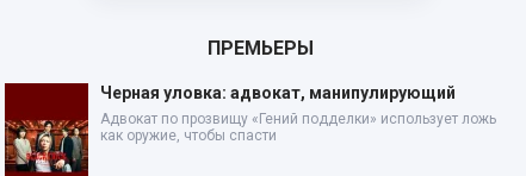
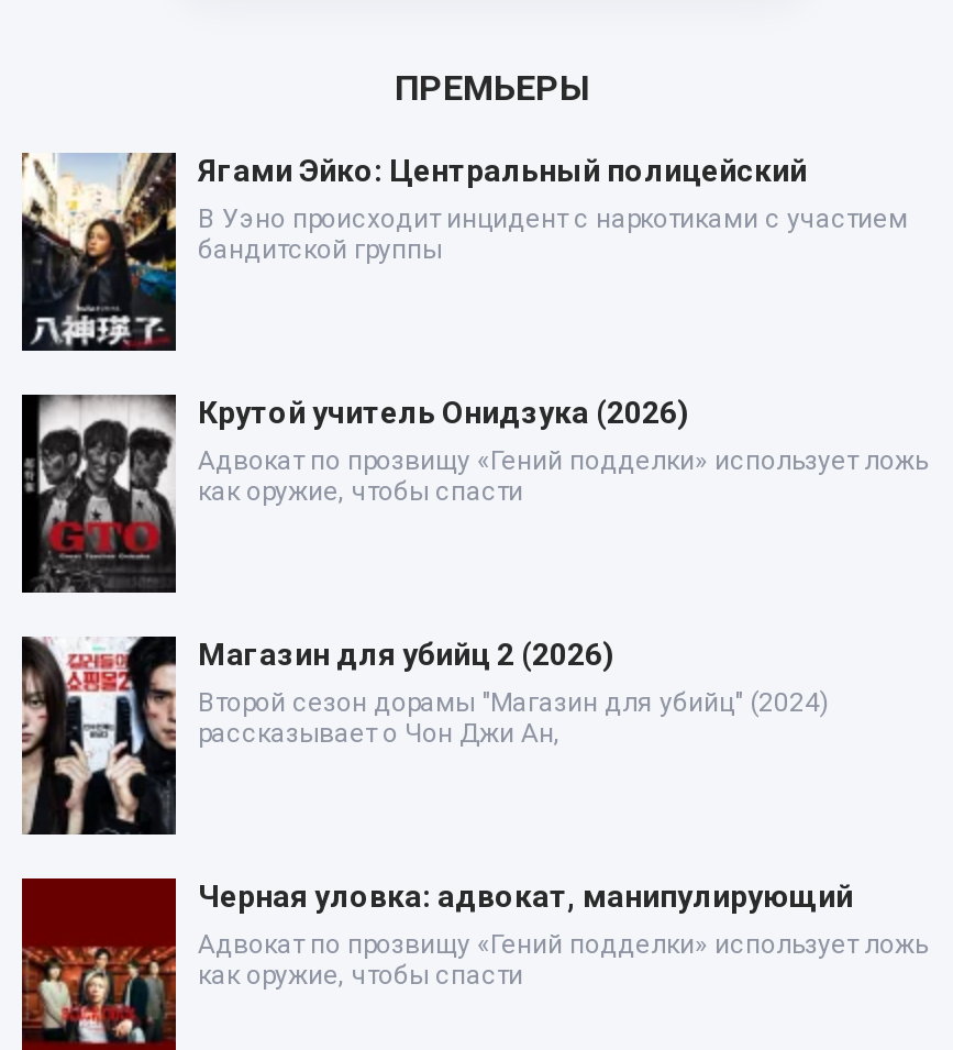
+ [image]
+ Ягами Эйко: Центральный полицейский
+ В Уэно происходит инцидент с наркотиками с участием
+ бандитской группы

+ [image]
+ Крутой учитель Онидзука (2026)
+ Адвокат по прозвищу «Гений подделки» использует ложь
+ как оружие, чтобы спасти

+ [image]
+ Магазин для убийц 2 (2026)
+ Второй сезон дорамы "Магазин для убийц" (2024)
+ рассказывает о Чон Джи Ан,
